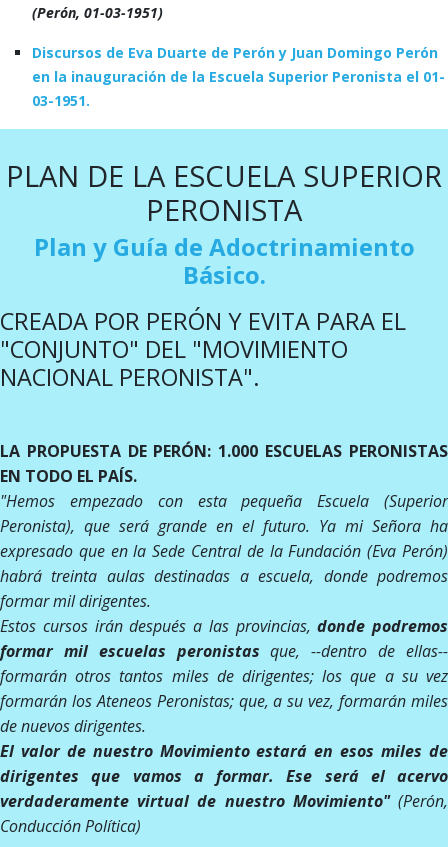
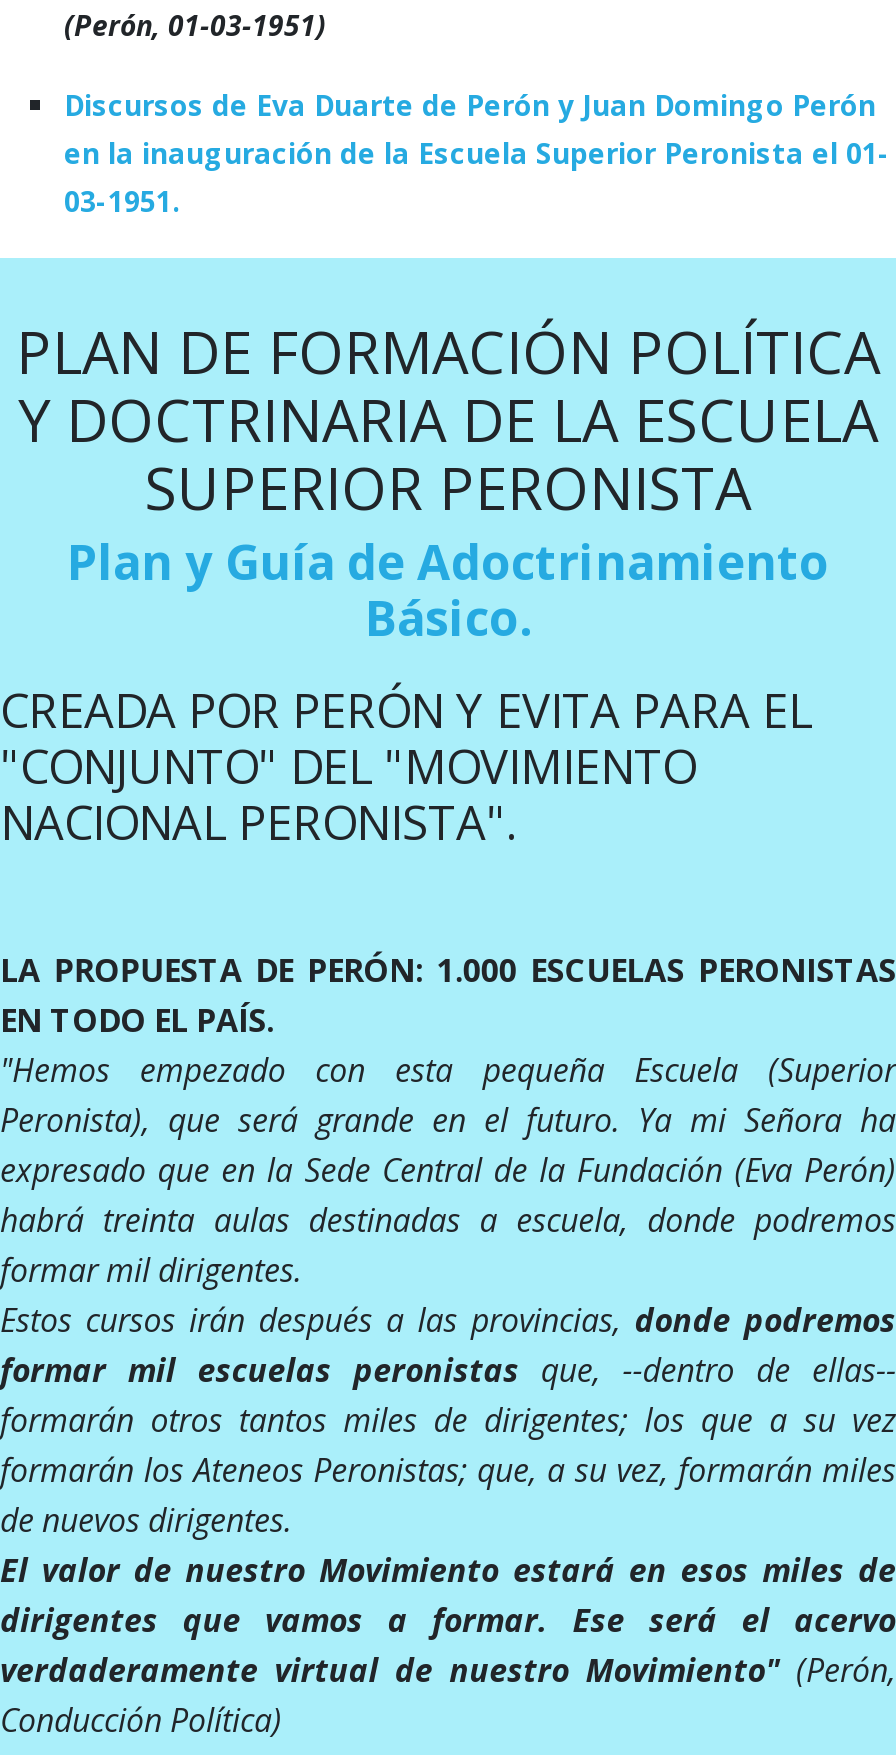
- PLAN DE LA ESCUELA SUPERIOR
- PERONISTA
+ PLAN DE FORMACIÓN POLÍTICA
+ Y DOCTRINARIA DE LA ESCUELA
+ SUPERIOR PERONISTA
